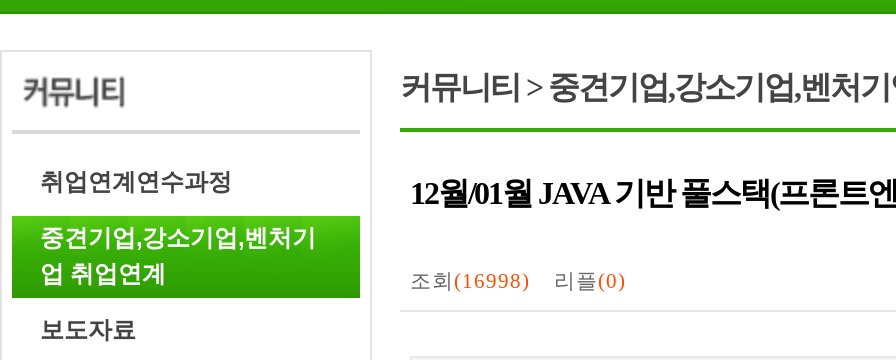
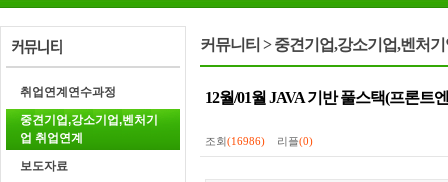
- 조회 (16998) 리플(0)
+ 조회 (16986) 리플(0)
